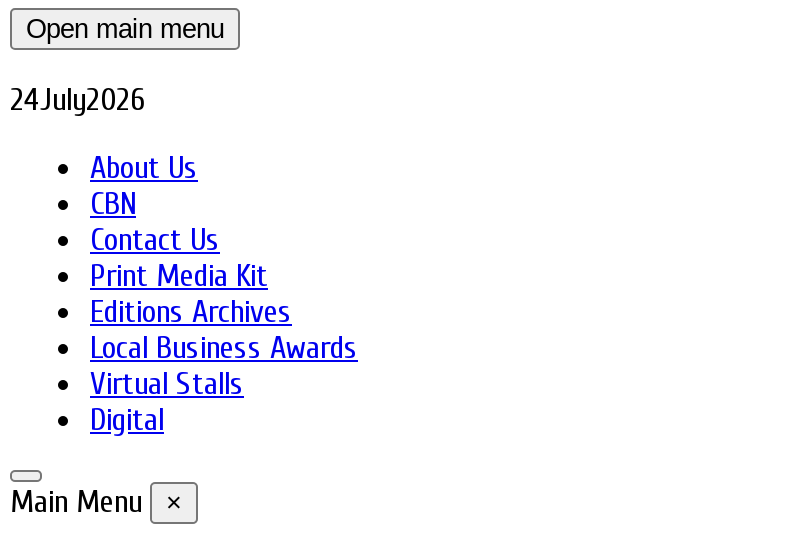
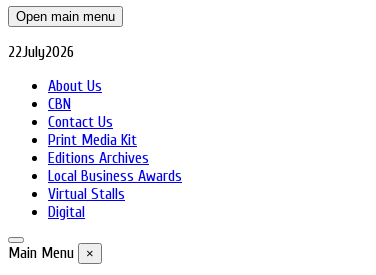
- 24July2026
+ 22July2026
